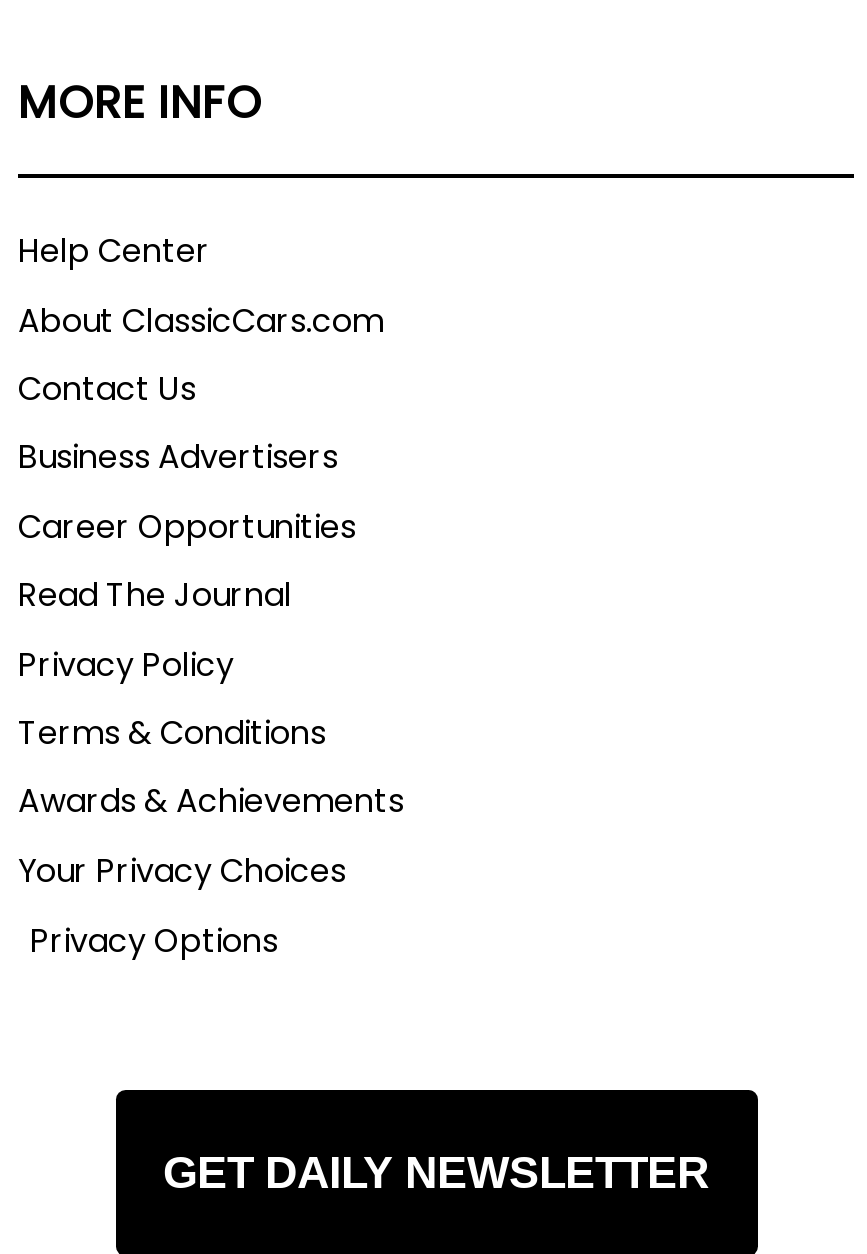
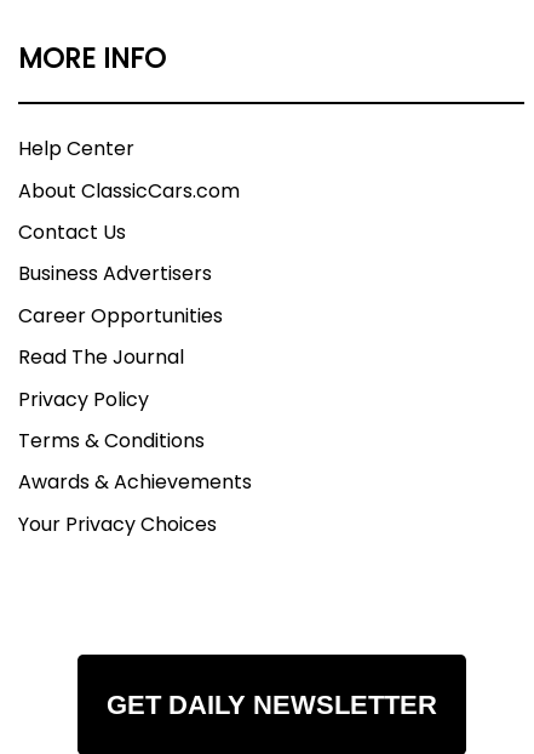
- Privacy Options
